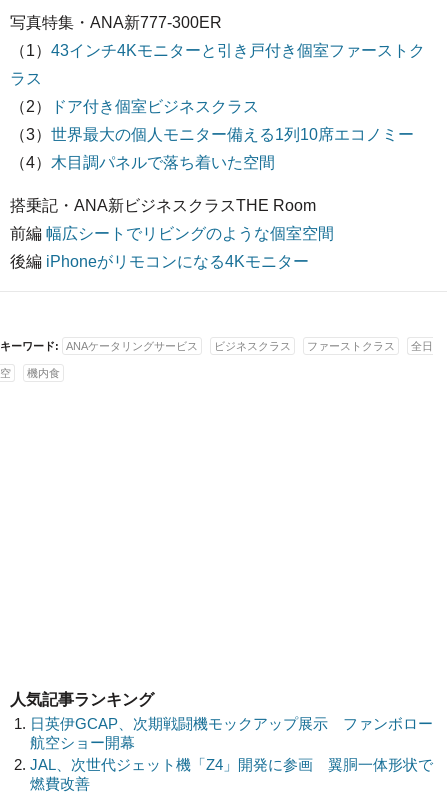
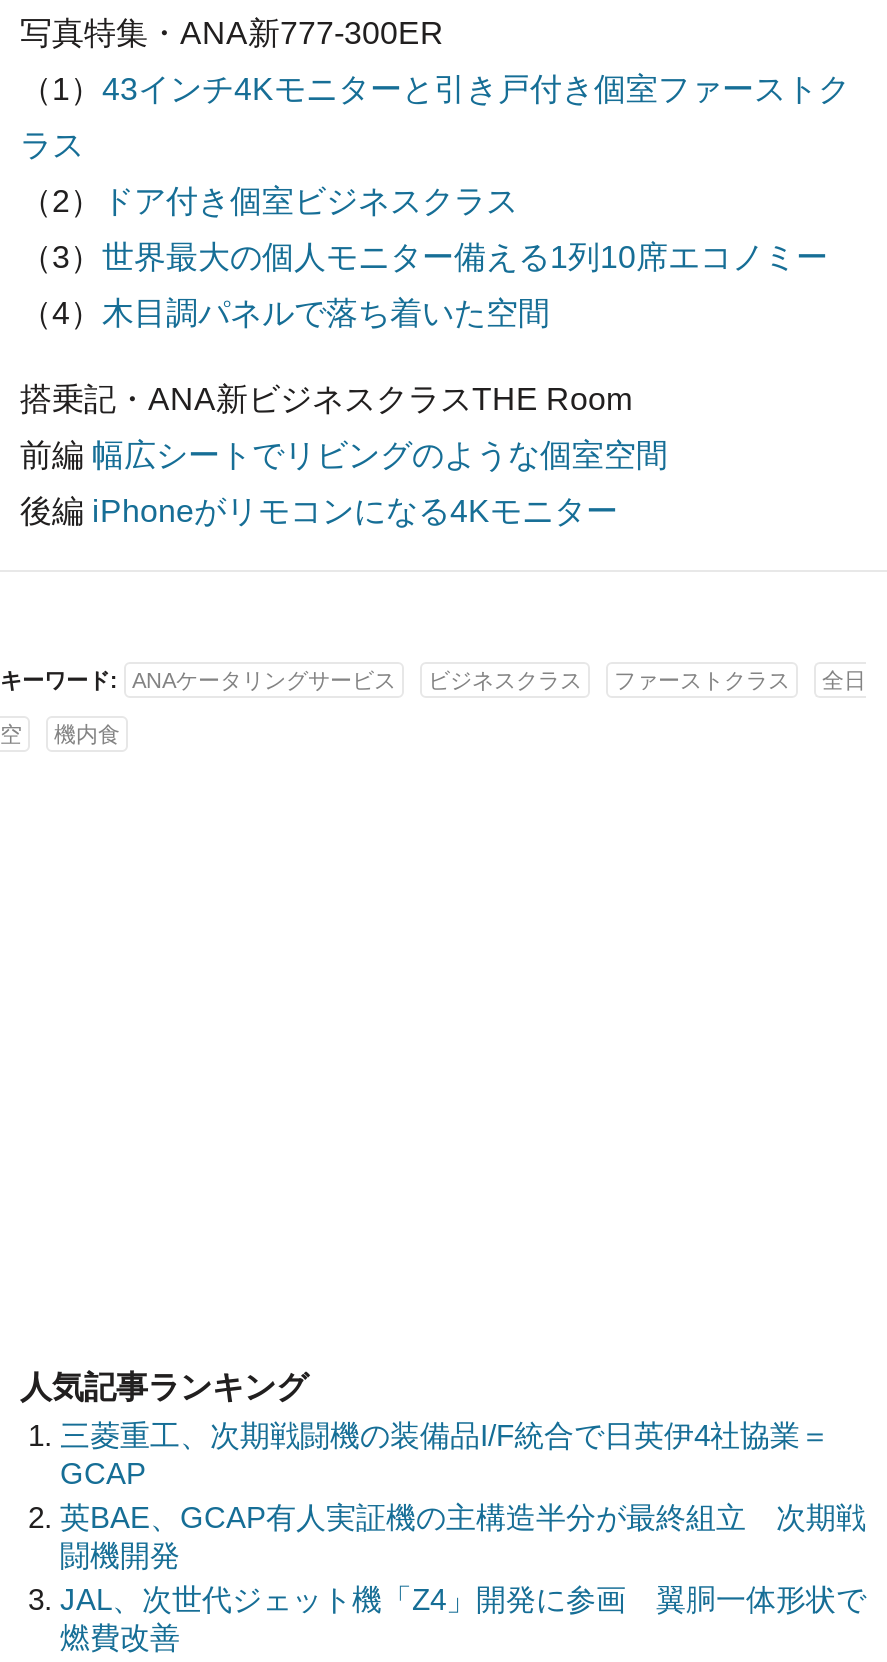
- 日英伊GCAP、次期戦闘機モックアップ展示 ファンボロー
- 航空ショー開幕
+ 三菱重工、次期戦闘機の装備品I/F統合で日英伊4社協業＝
+ GCAP
+ 英BAE、GCAP有人実証機の主構造半分が最終組立 次期戦
+ 闘機開発
